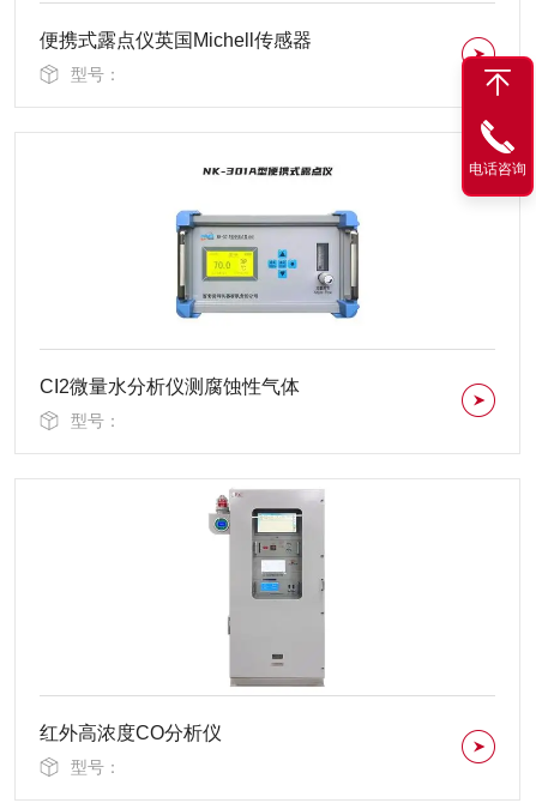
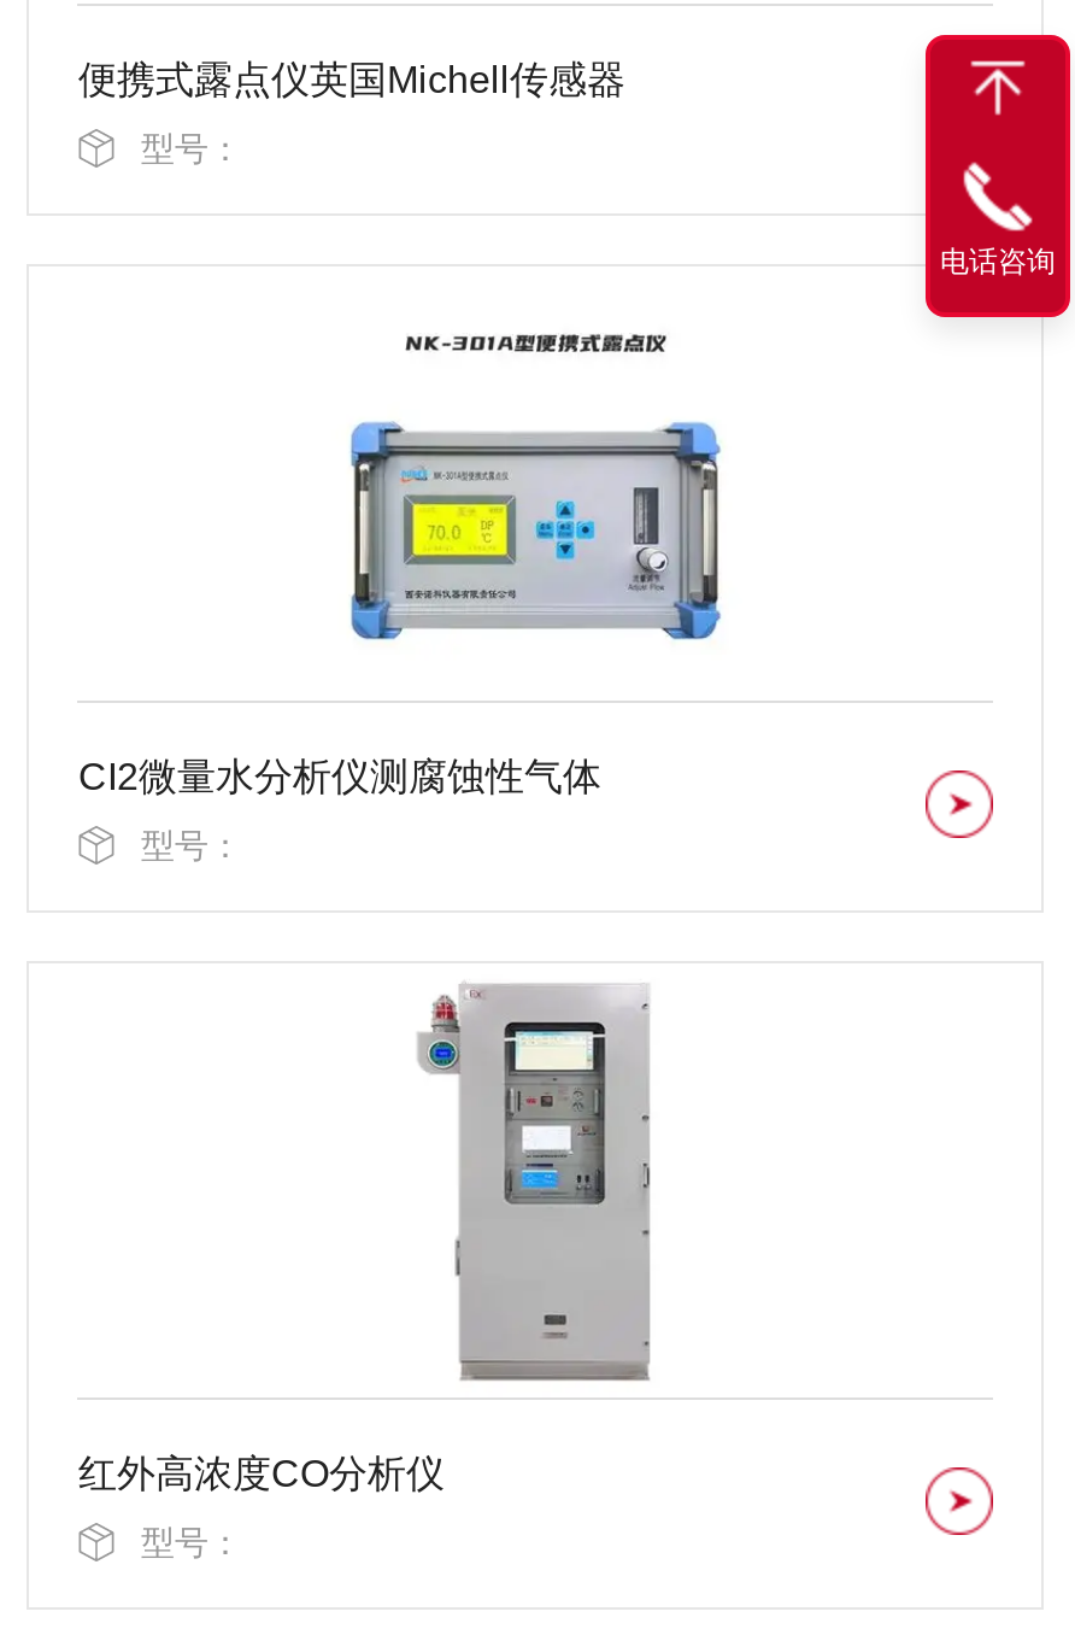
- [image]
+ [image]

moved up: 电话咨询
